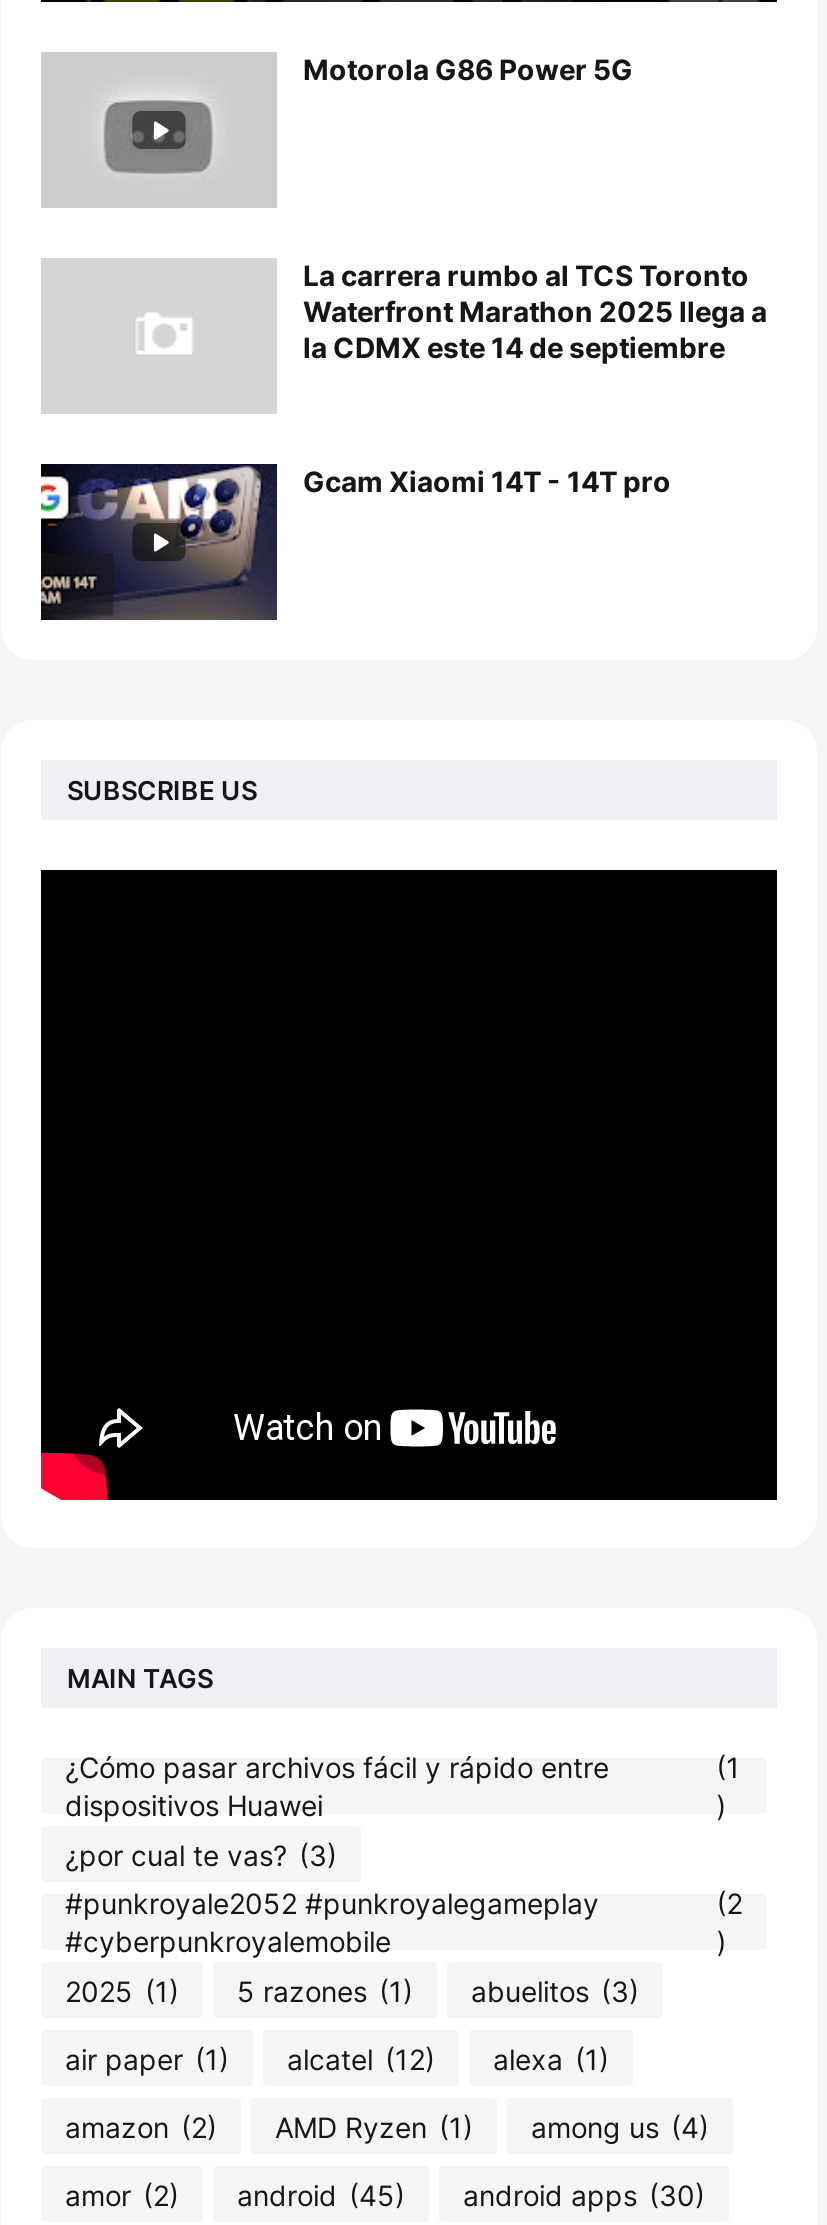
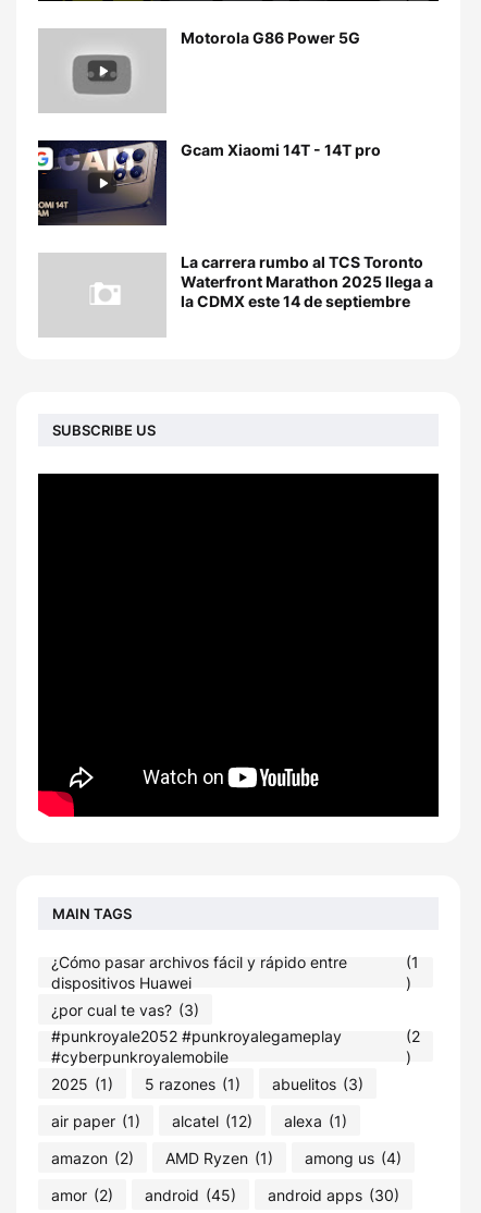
moved down: La carrera rumbo al TCS Toronto | Waterfront Marathon 2025 llega a | la CDMX este 14 de septiembre

moved up: [image] | Gcam Xiaomi 14T - 14T pro
